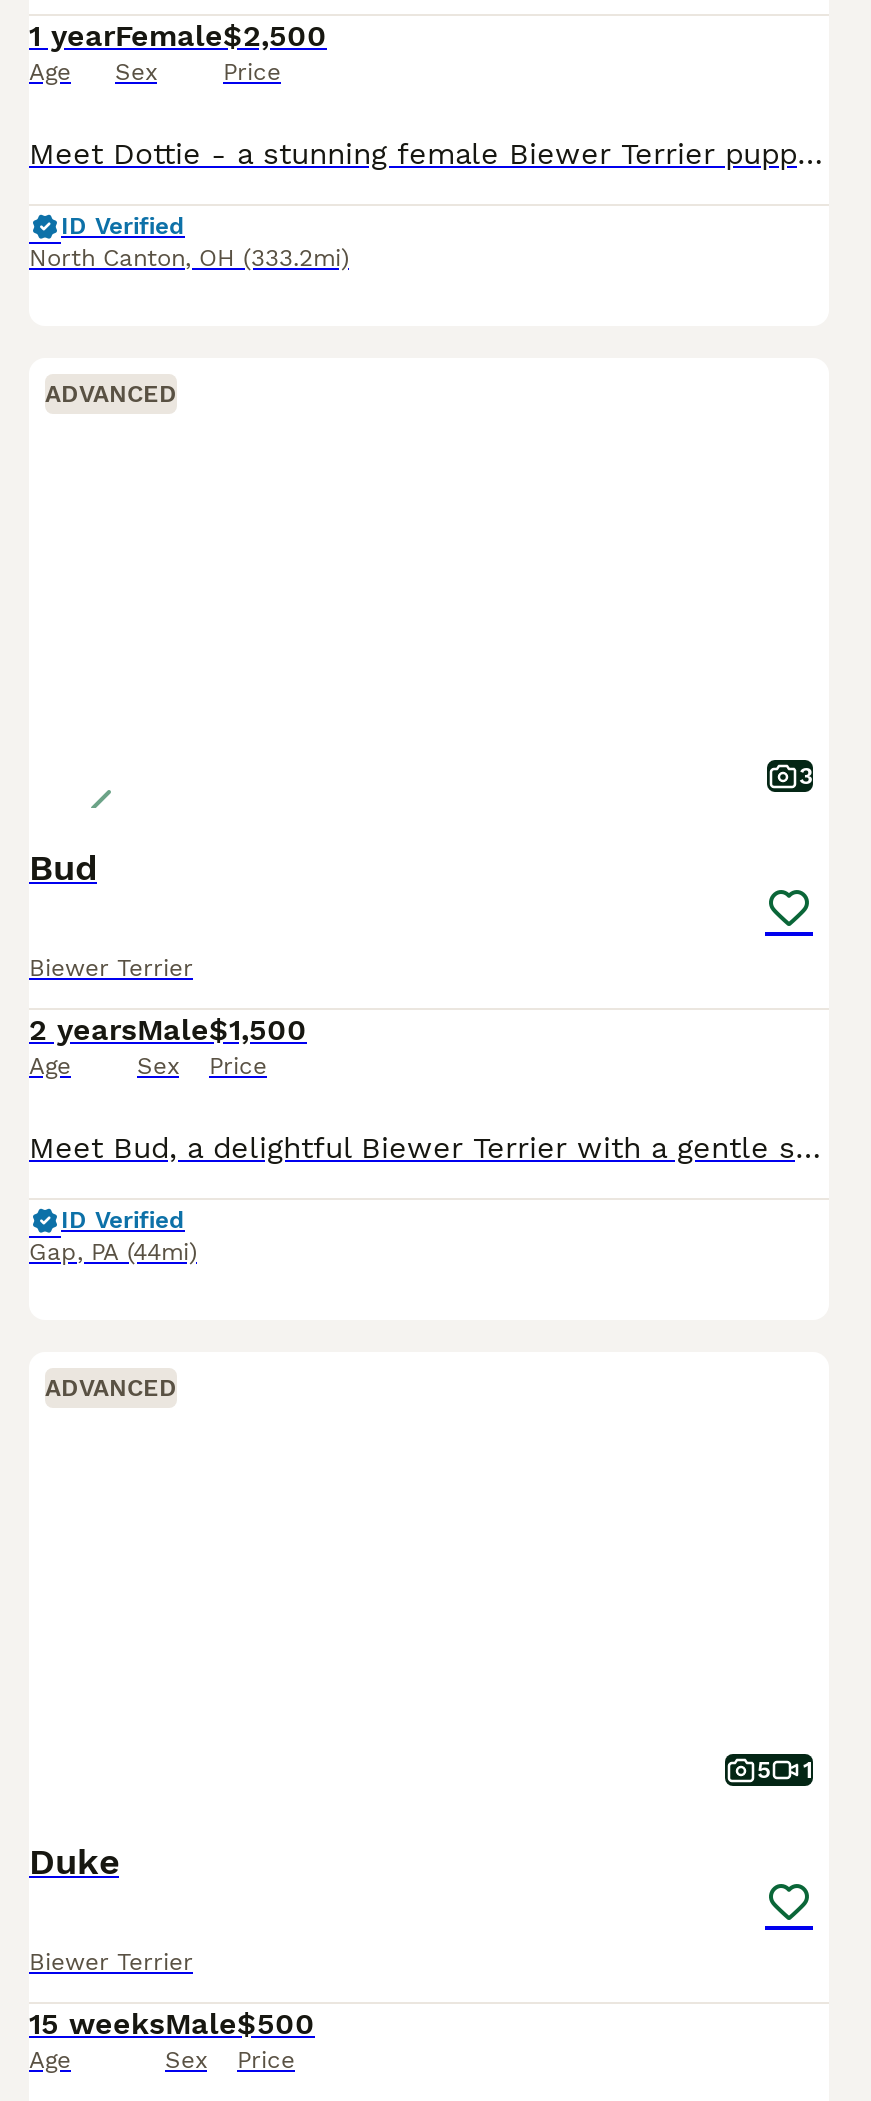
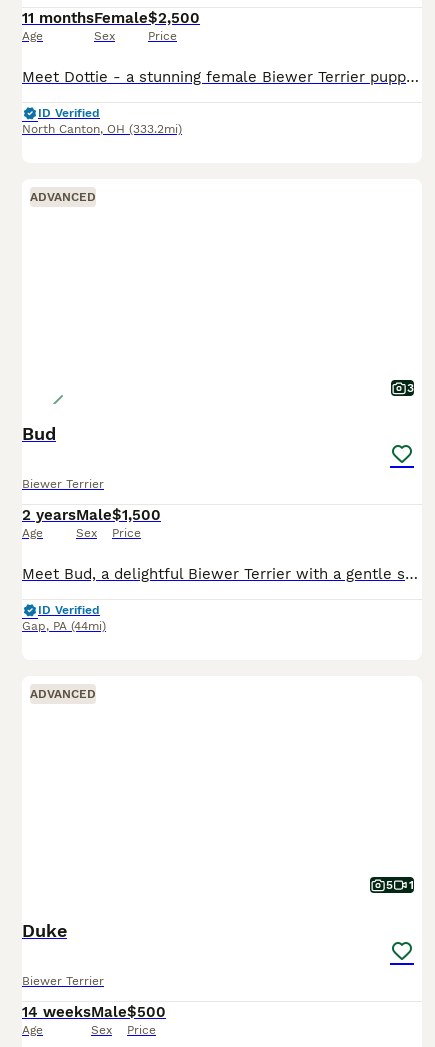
- 1 year Female $2,500
+ 11 months Female $2,500

- 15 weeks Male $500
+ 14 weeks Male $500
